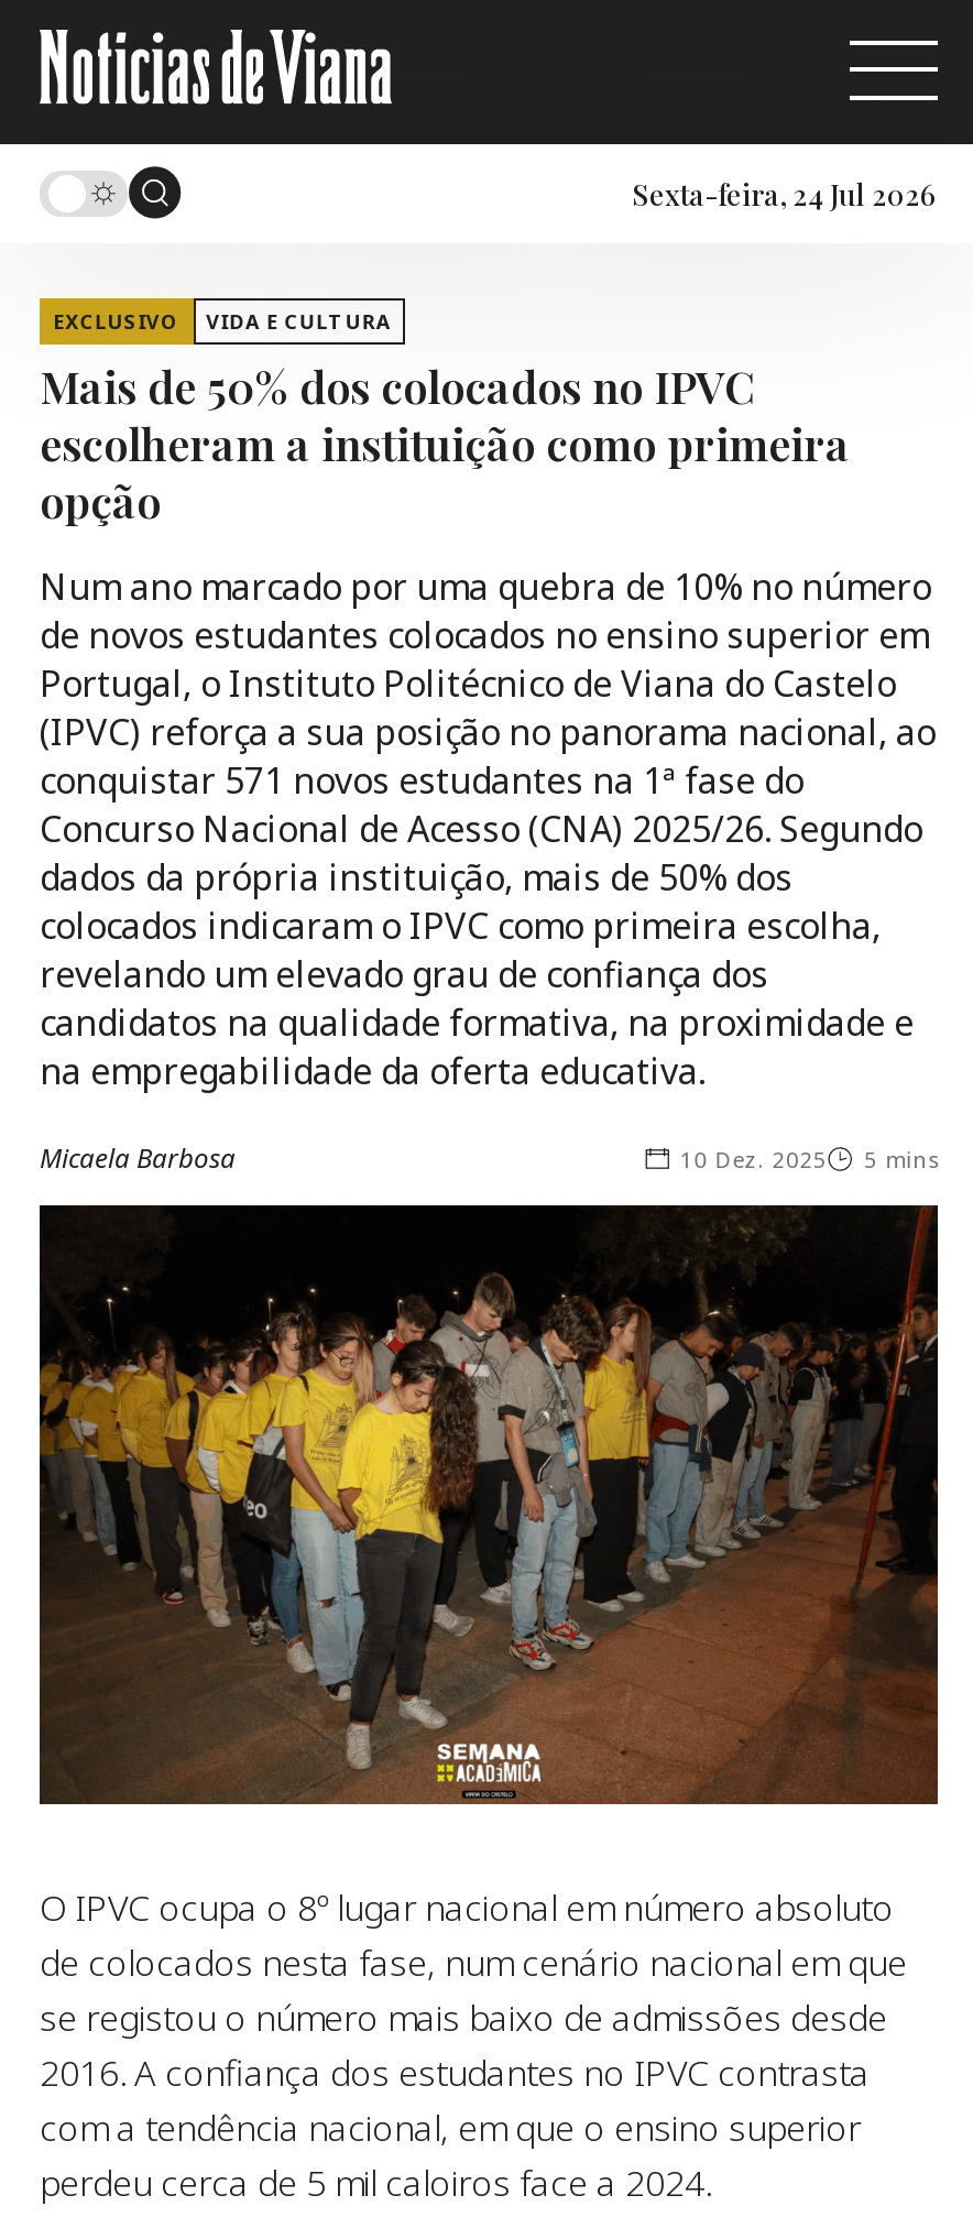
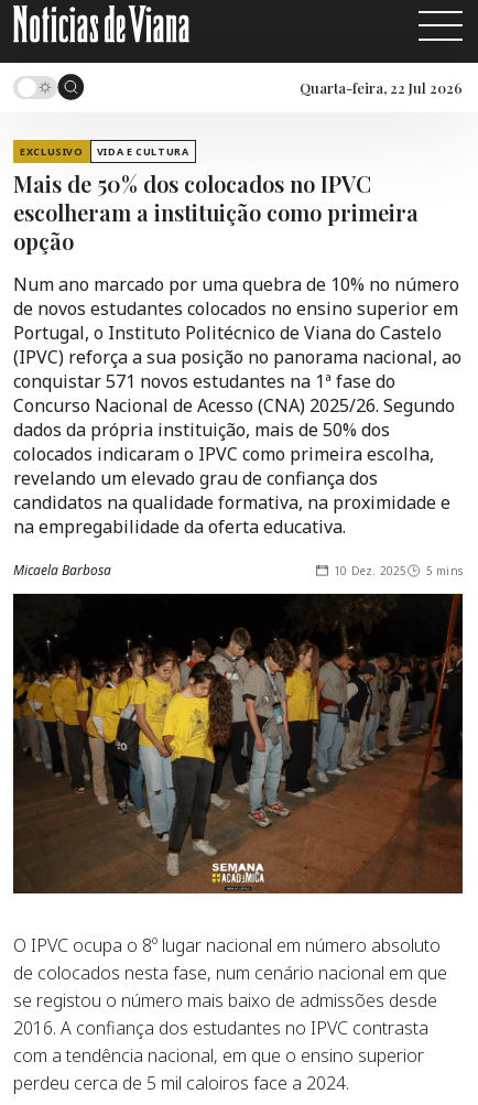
- Sexta-feira, 24 Jul 2026
+ Quarta-feira, 22 Jul 2026
